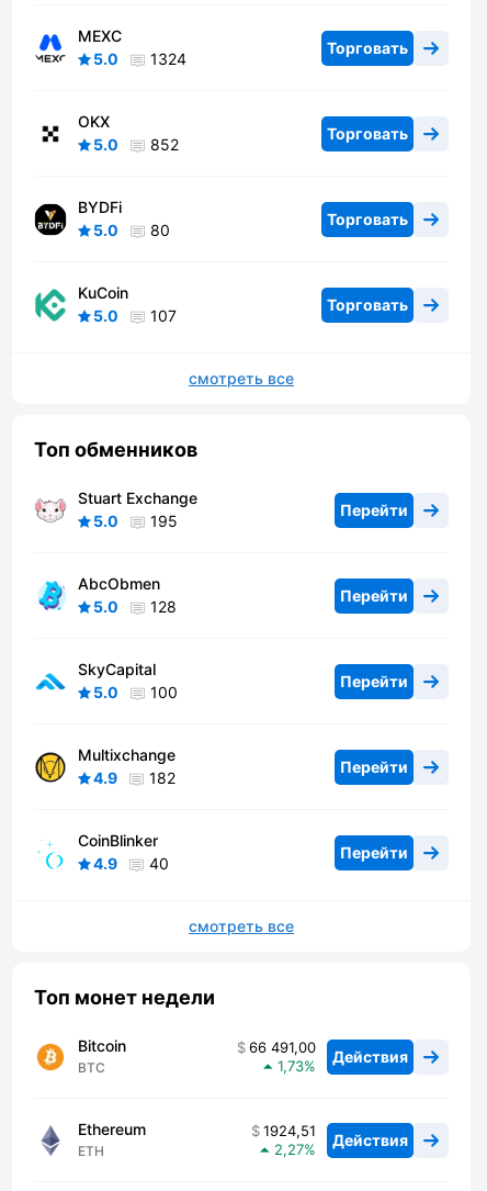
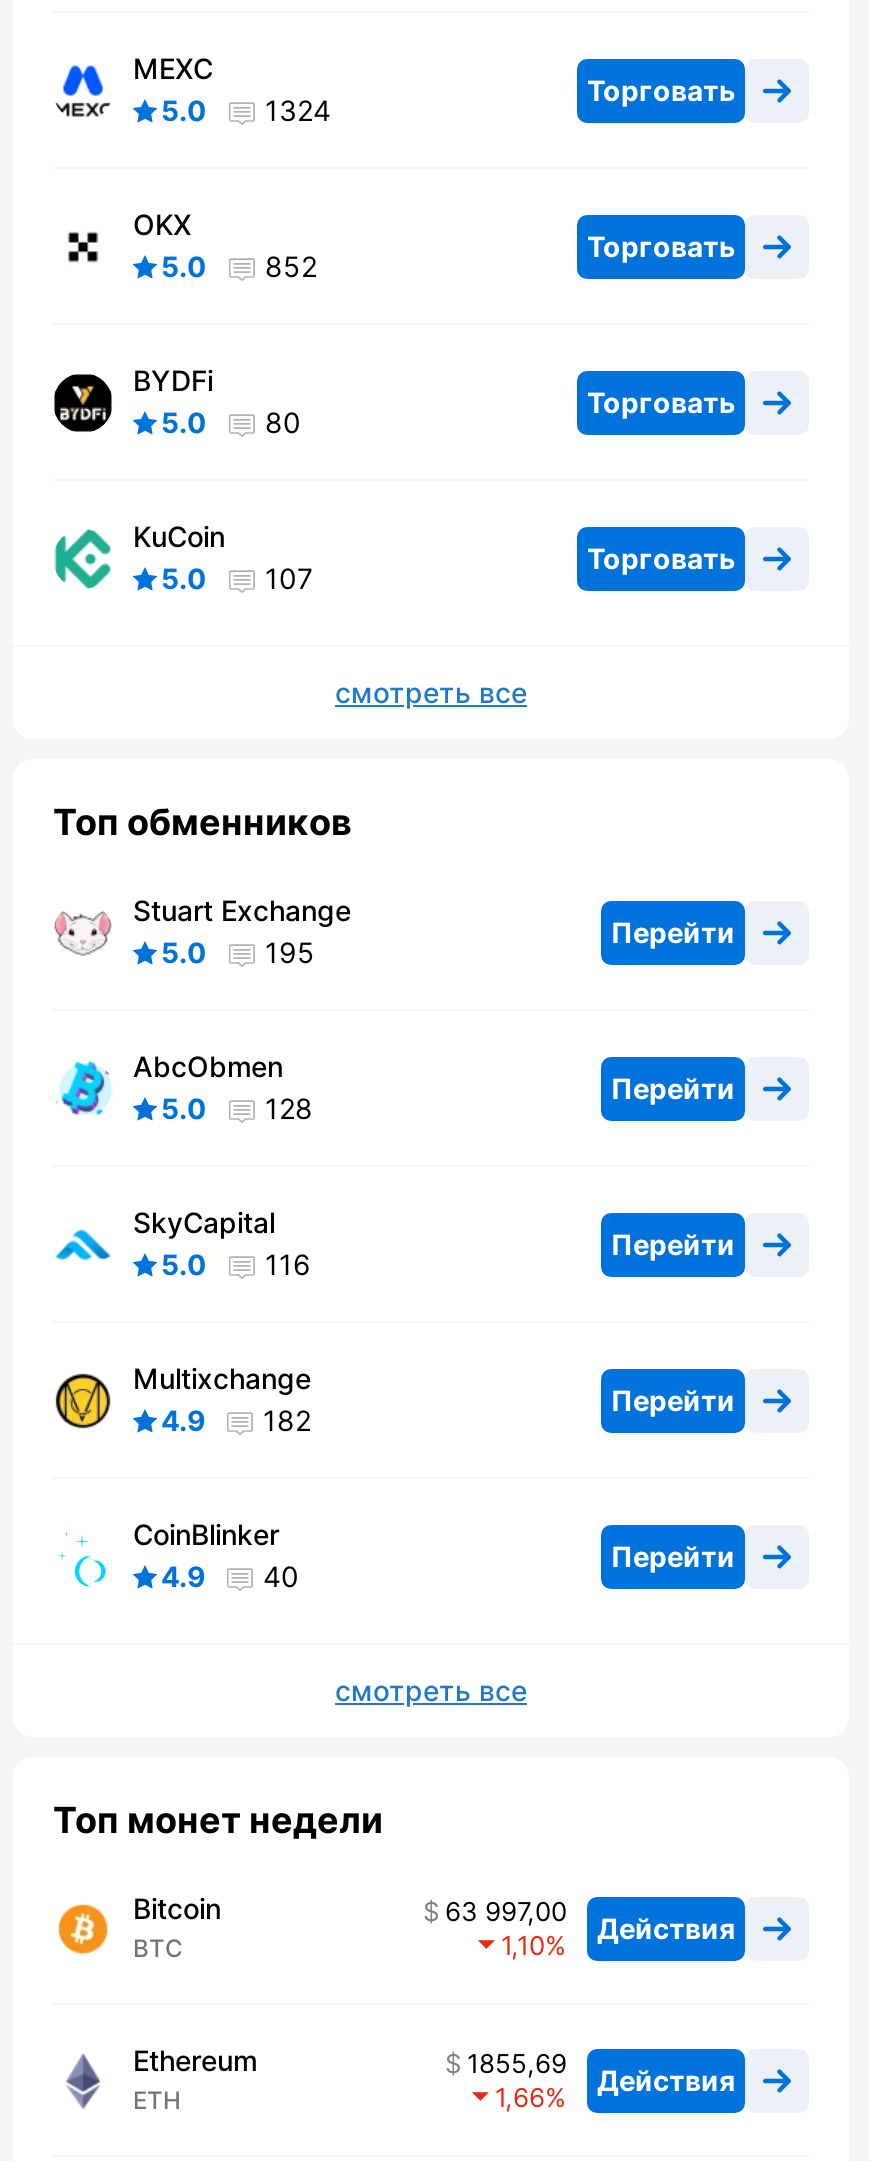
- 5.0 100
+ 5.0 116

- 66 491,00 Действия
+ 63 997,00 Действия

- 1,73
+ 1,10

- 1924,51 Действия
+ 1855,69 Действия

- 2,27
+ 1,66
